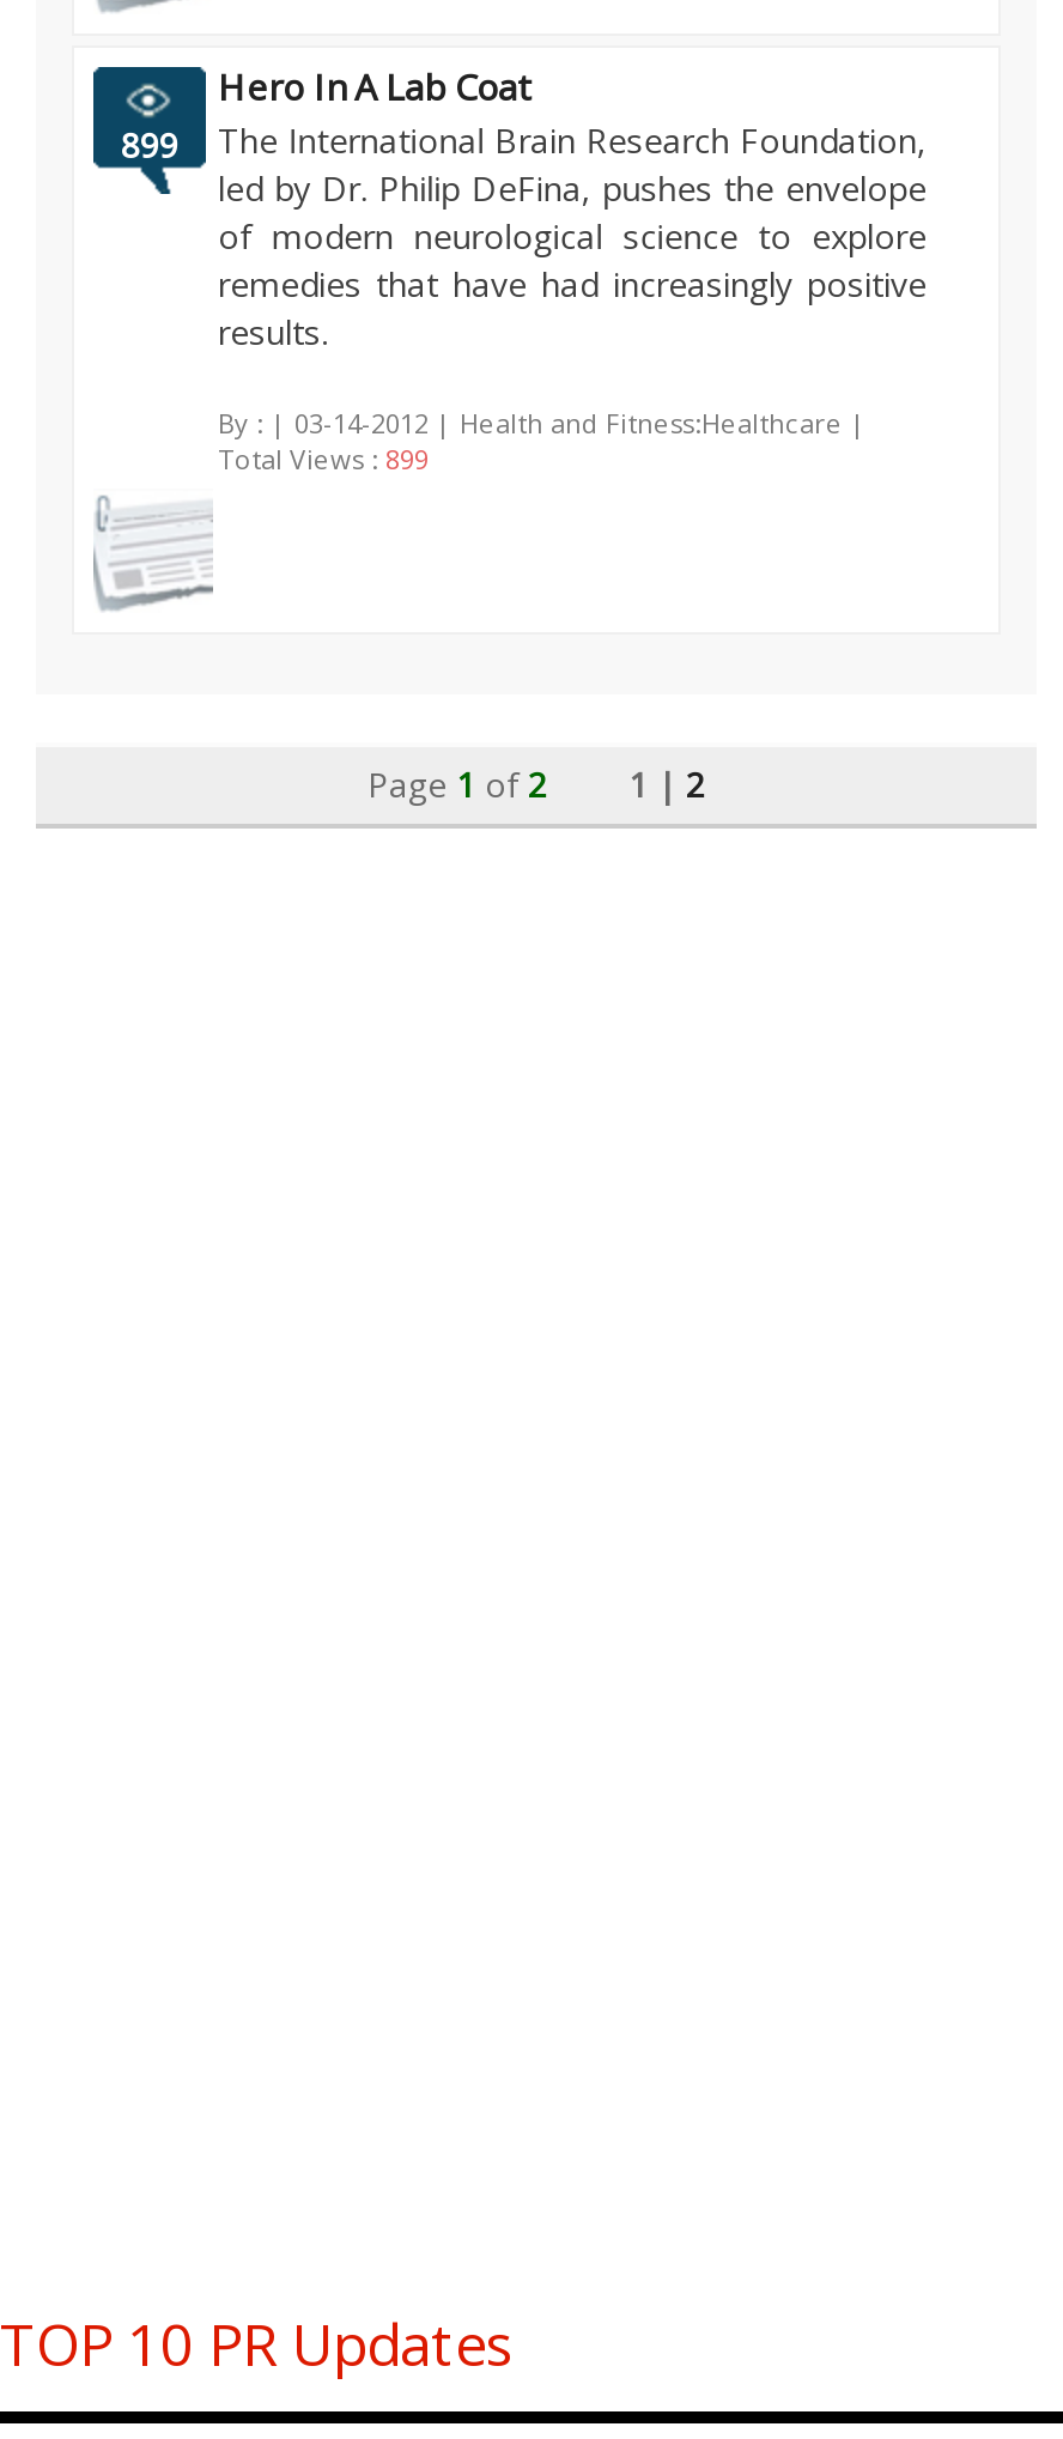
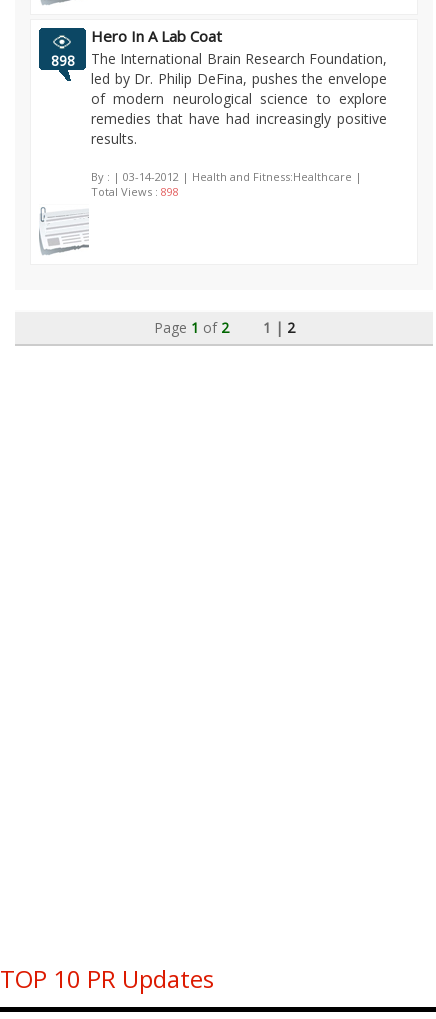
- 899 The International Brain Research Foundation,
+ 898 The International Brain Research Foundation,

- Total Views : 899
+ Total Views : 898
